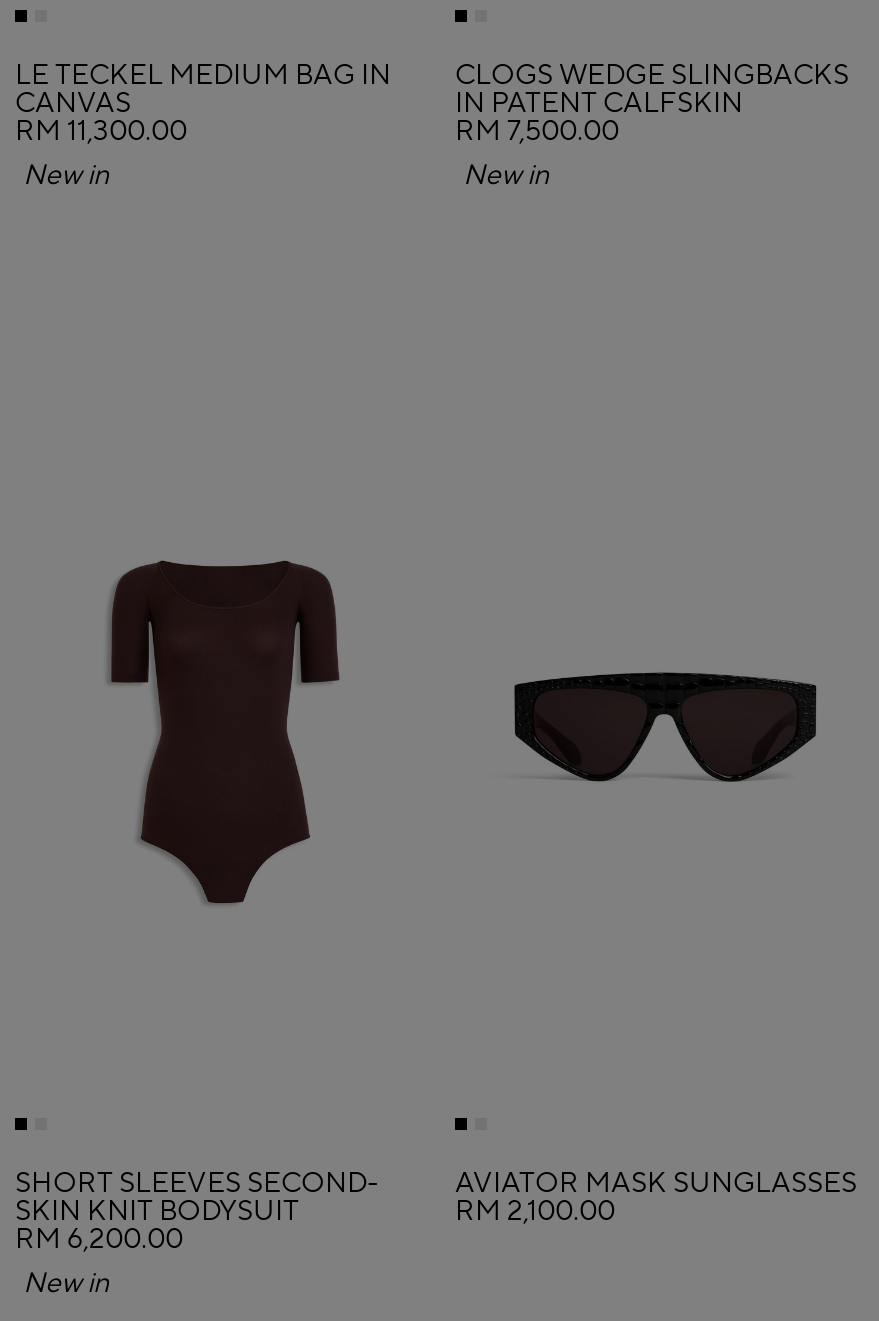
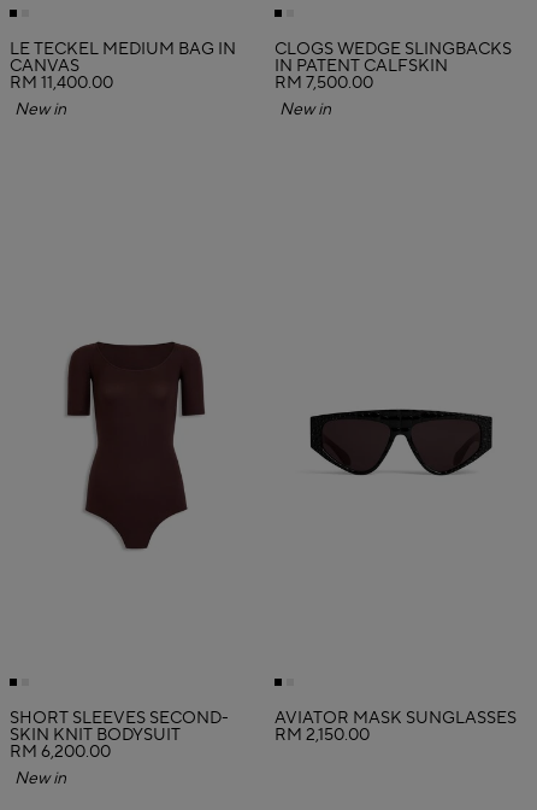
- RM 11,300.00
+ RM 11,400.00

- RM 2,100.00
+ RM 2,150.00
